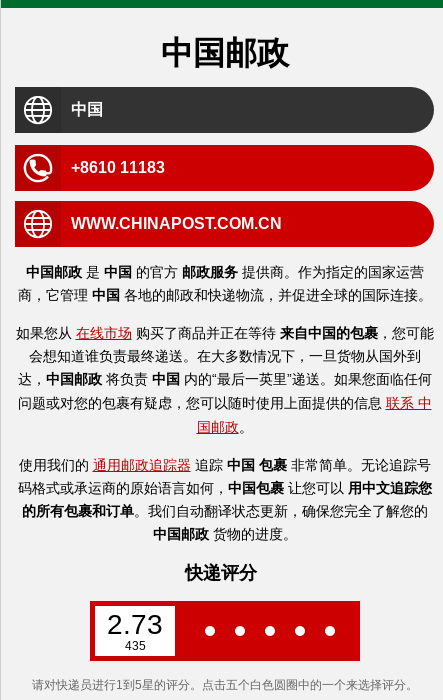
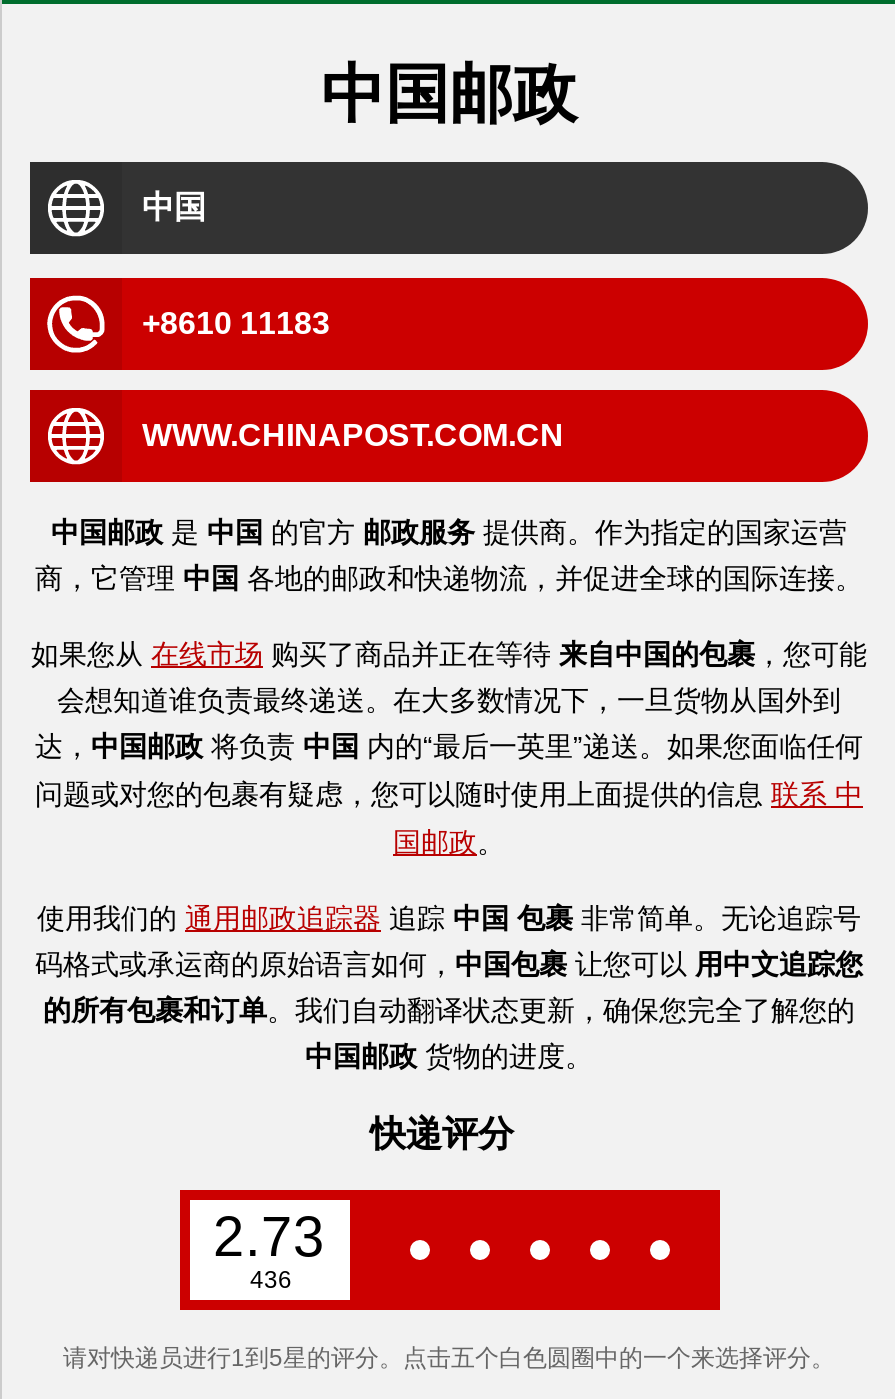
- 435
+ 436
